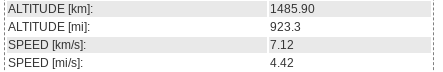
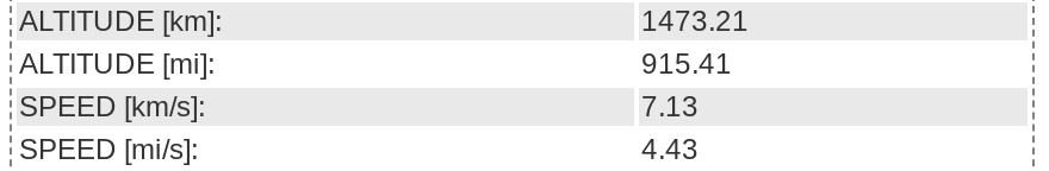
- 1485.90
+ 1473.21

- 923.3
+ 915.41

- 7.12
+ 7.13

- 4.42
+ 4.43
